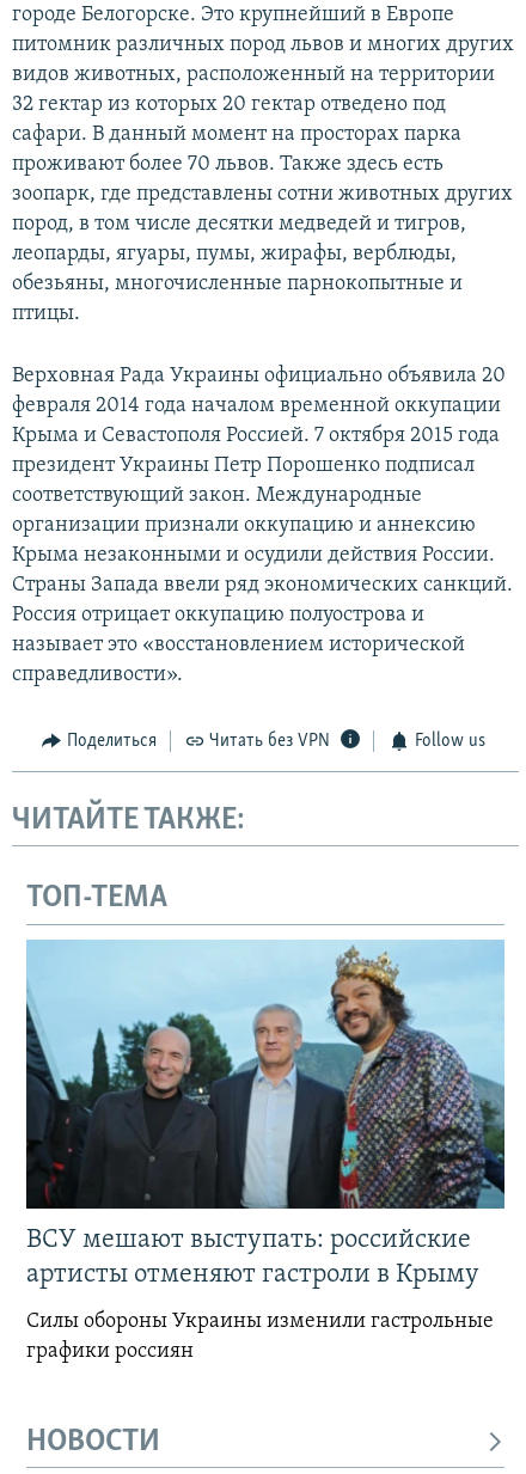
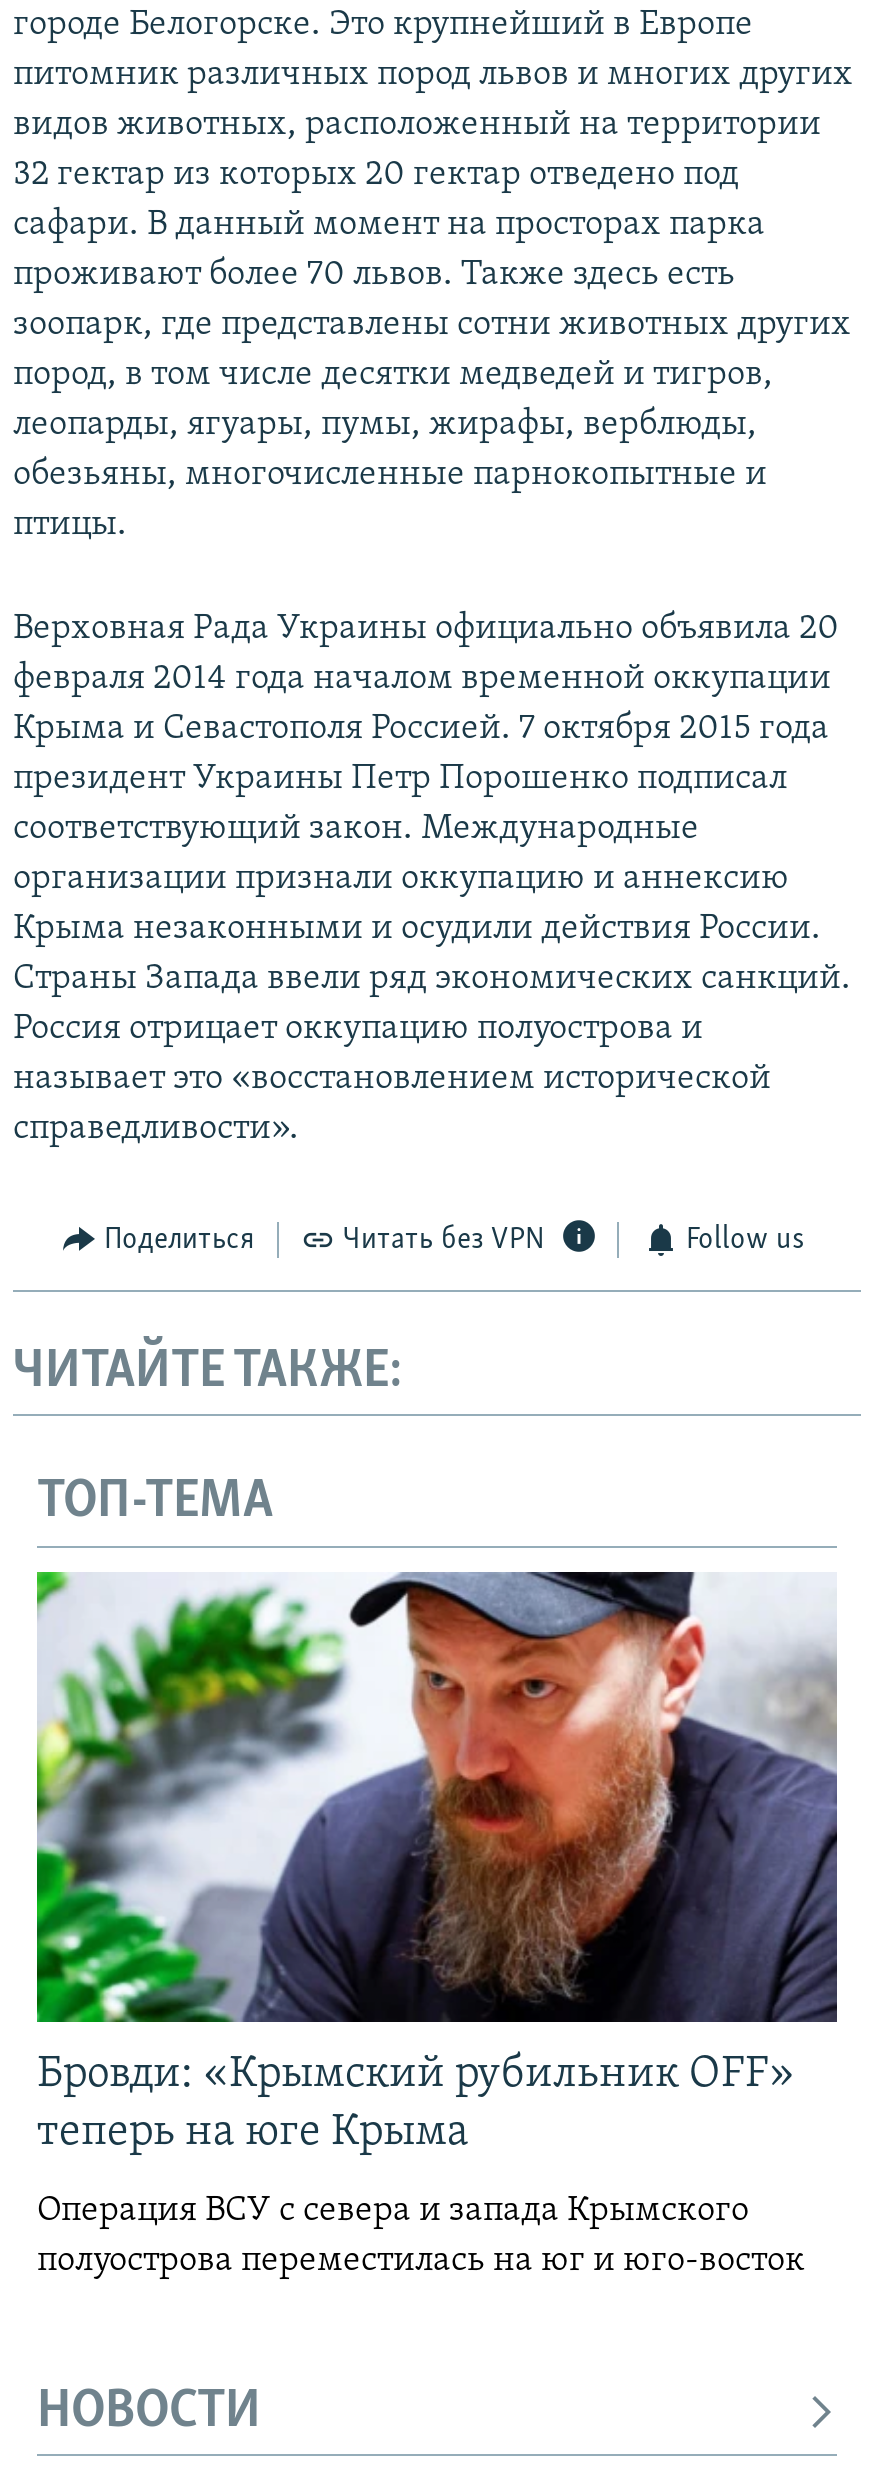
- [image]
- ВСУ мешают выступать: российские
- артисты отменяют гастроли в Крыму
+ [image]
+ Бровди: «Крымский рубильник OFF»
+ теперь на юге Крыма

- Силы обороны Украины изменили гастрольные
- графики россиян
+ Операция ВСУ с севера и запада Крымского
+ полуострова переместилась на юг и юго-восток
